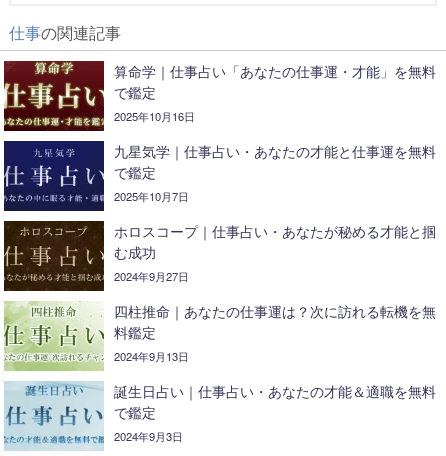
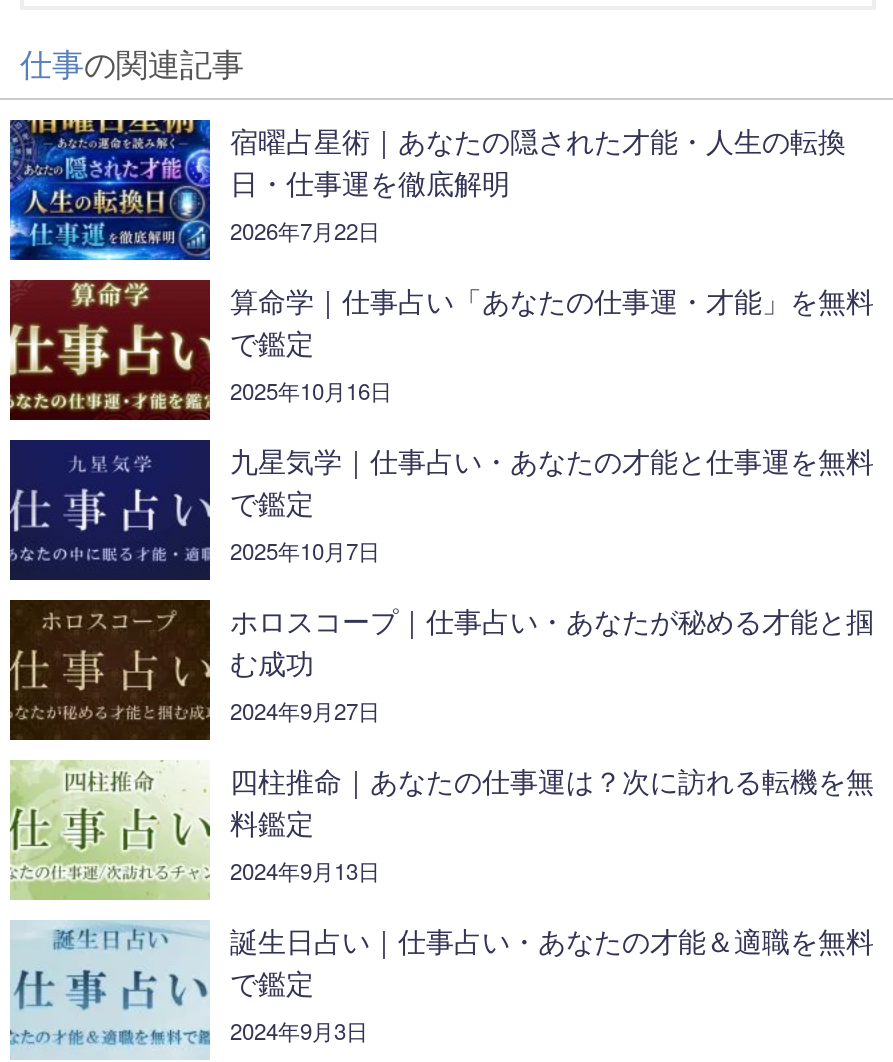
+ [image]
+ 宿曜占星術｜あなたの隠された才能・人生の転換
+ 日・仕事運を徹底解明
+ 2026年7月22日
